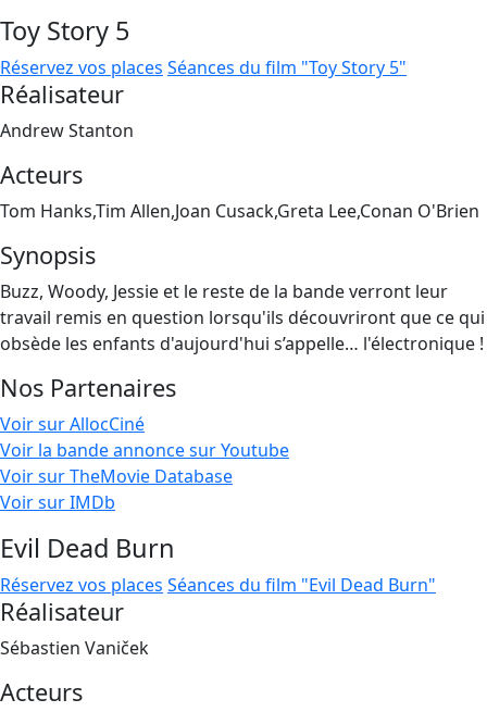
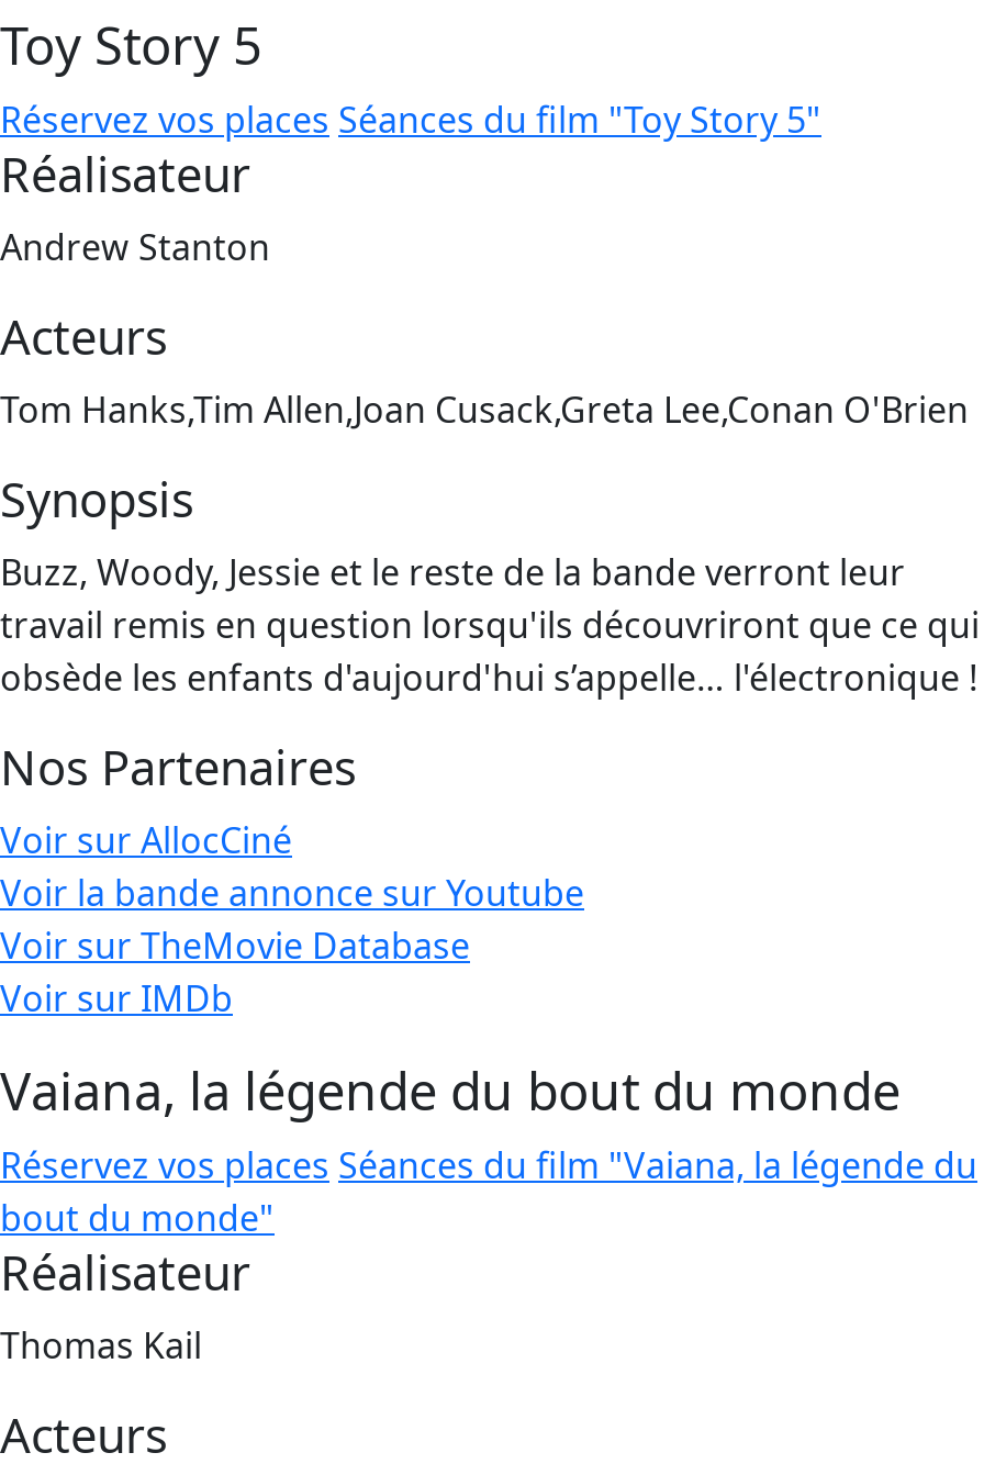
- Evil Dead Burn
- Réservez vos places Séances du film "Evil Dead Burn"
+ Vaiana, la légende du bout du monde
+ Réservez vos places Séances du film "Vaiana, la légende du
+ bout du monde"

- Sébastien Vaniček
+ Thomas Kail
